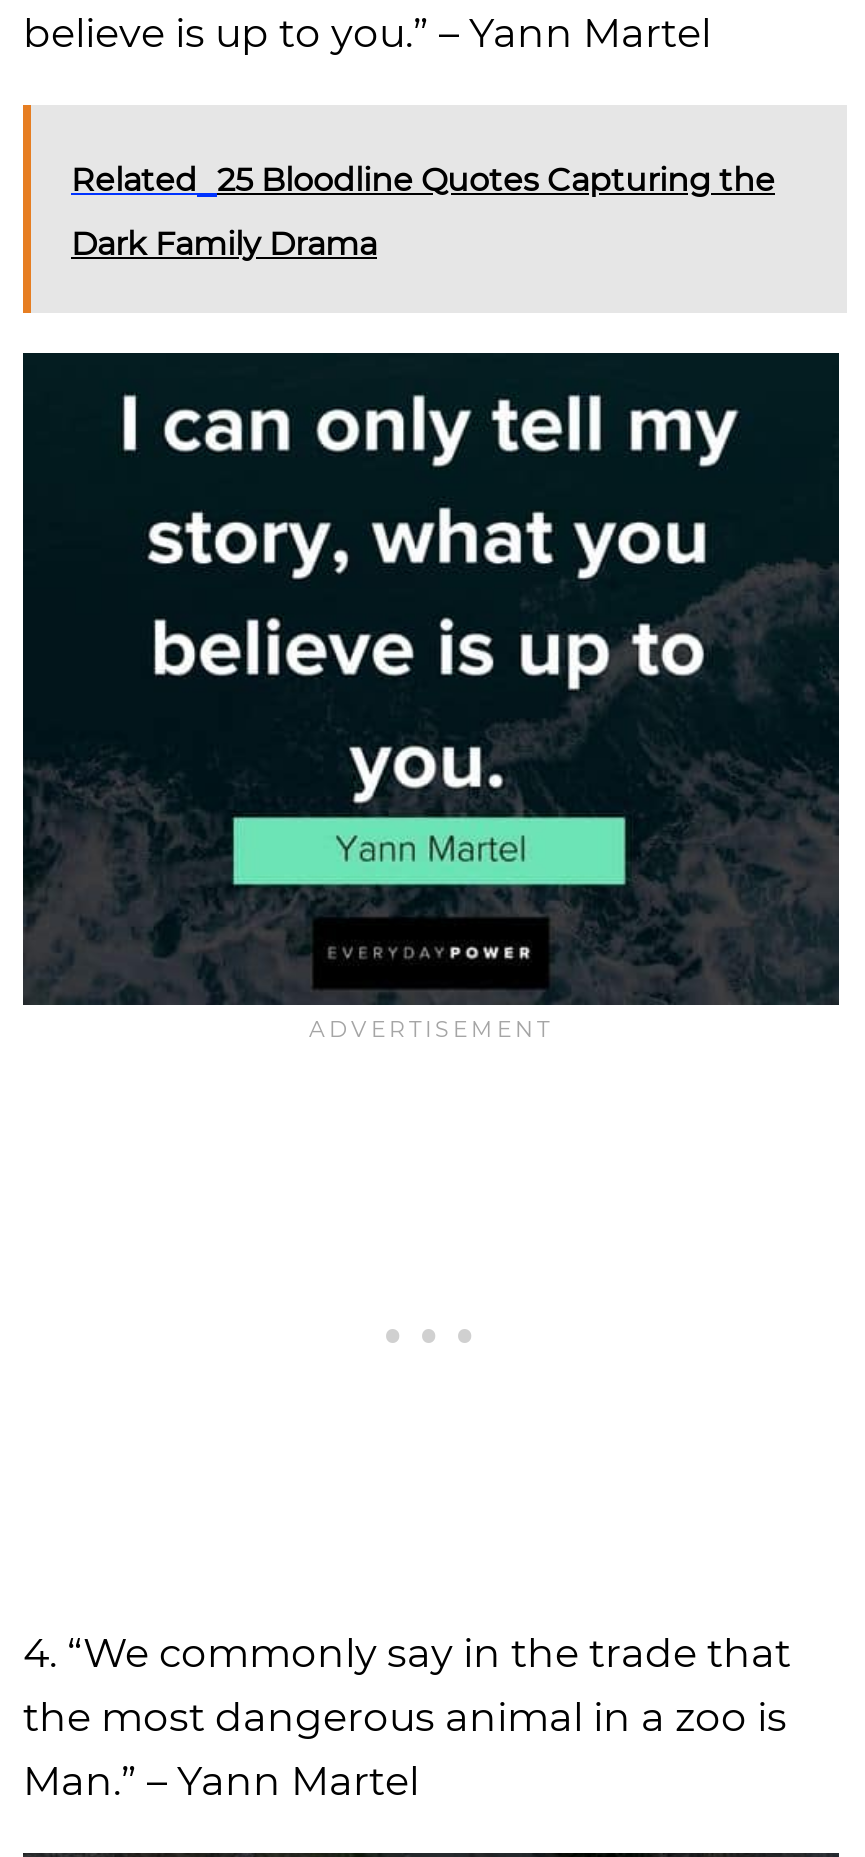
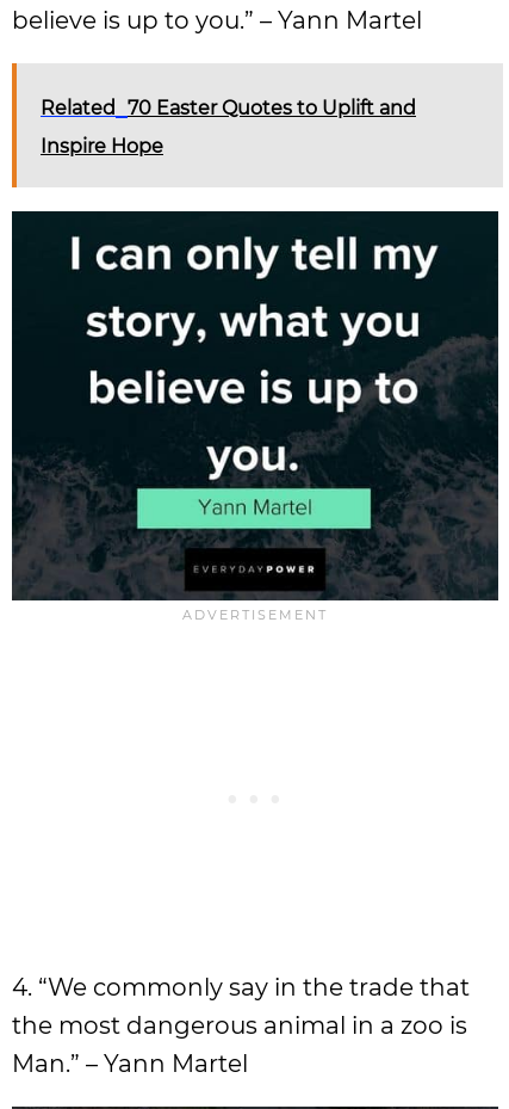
- Related 25 Bloodline Quotes Capturing the
+ Related 70 Easter Quotes to Uplift and

- Dark Family Drama
+ Inspire Hope
